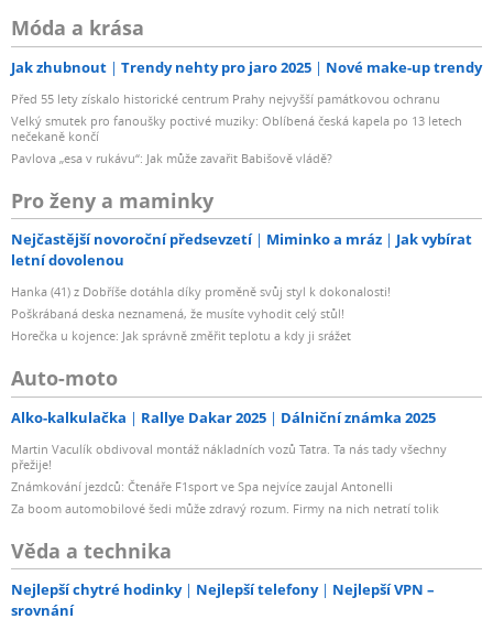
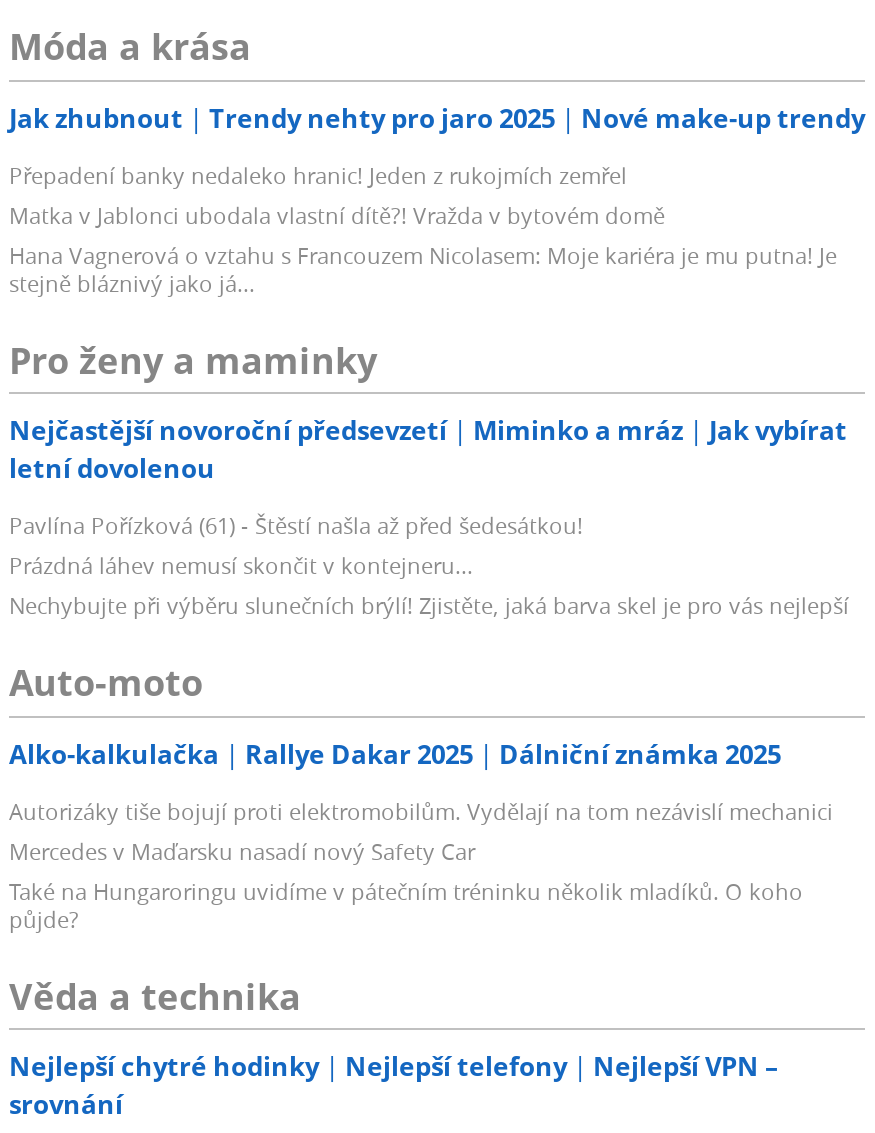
- Před 55 lety získalo historické centrum Prahy nejvyšší památkovou ochranu
- Velký smutek pro fanoušky poctivé muziky: Oblíbená česká kapela po 13 letech
- nečekaně končí
- Pavlova „esa v rukávu“: Jak může zavařit Babišově vládě?
+ Přepadení banky nedaleko hranic! Jeden z rukojmích zemřel
+ Matka v Jablonci ubodala vlastní dítě?! Vražda v bytovém domě
+ Hana Vagnerová o vztahu s Francouzem Nicolasem: Moje kariéra je mu putna! Je
+ stejně bláznivý jako já...

- Hanka (41) z Dobříše dotáhla díky proměně svůj styl k dokonalosti!
- Poškrábaná deska neznamená, že musíte vyhodit celý stůl!
- Horečka u kojence: Jak správně změřit teplotu a kdy ji srážet
+ Pavlína Pořízková (61) - Štěstí našla až před šedesátkou!
+ Prázdná láhev nemusí skončit v kontejneru...
+ Nechybujte při výběru slunečních brýlí! Zjistěte, jaká barva skel je pro vás nejlepší

- Martin Vaculík obdivoval montáž nákladních vozů Tatra. Ta nás tady všechny
- přežije!
- Známkování jezdců: Čtenáře F1sport ve Spa nejvíce zaujal Antonelli
- Za boom automobilové šedi může zdravý rozum. Firmy na nich netratí tolik
+ Autorizáky tiše bojují proti elektromobilům. Vydělají na tom nezávislí mechanici
+ Mercedes v Maďarsku nasadí nový Safety Car
+ Také na Hungaroringu uvidíme v pátečním tréninku několik mladíků. O koho
+ půjde?
